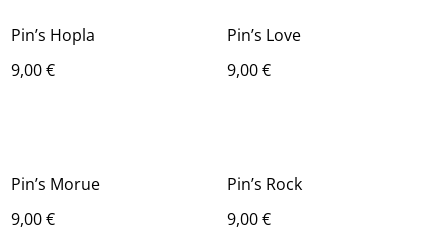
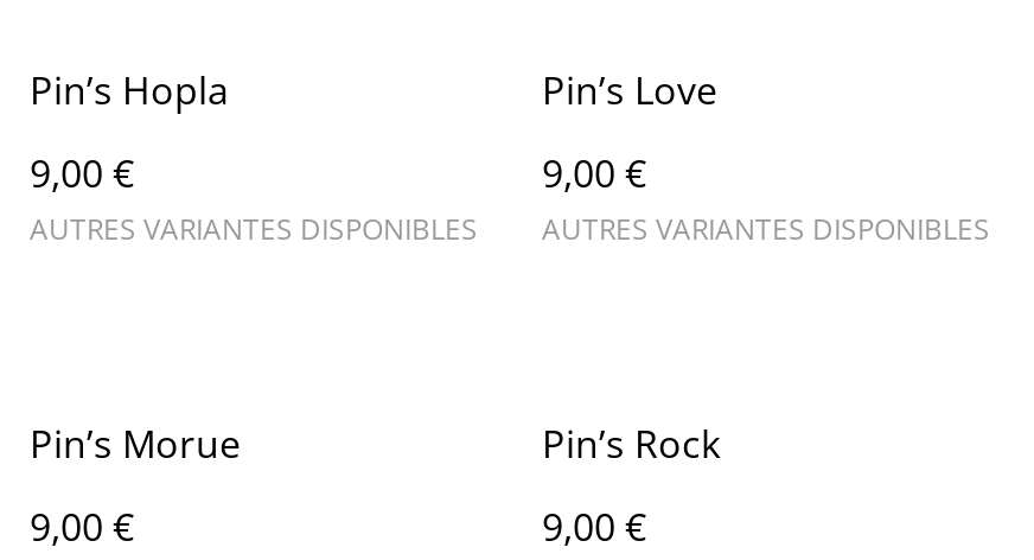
+ AUTRES VARIANTES DISPONIBLES

+ AUTRES VARIANTES DISPONIBLES
